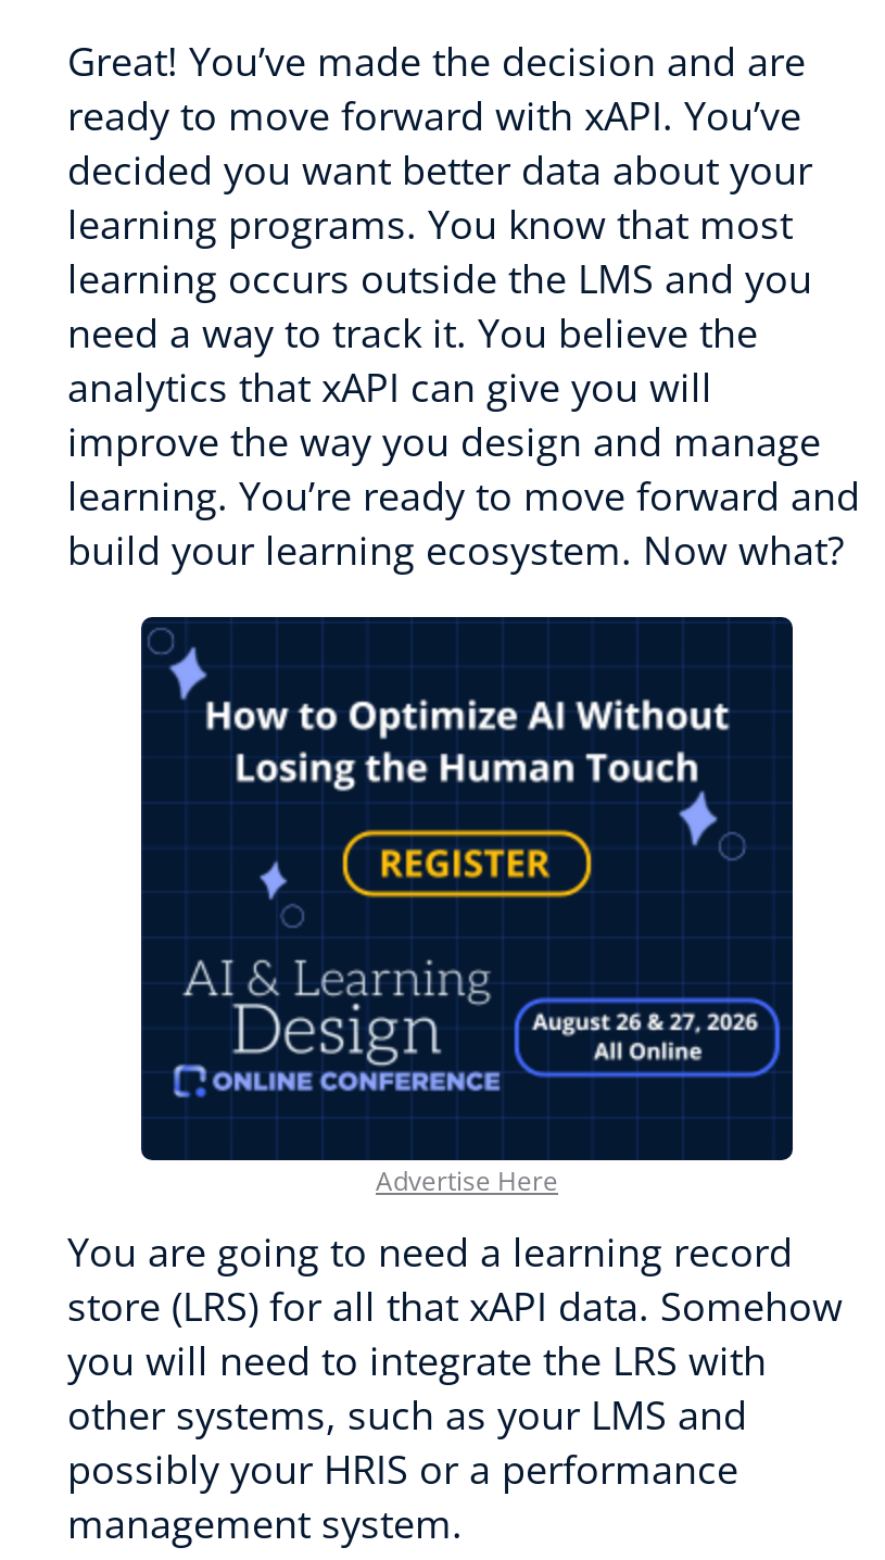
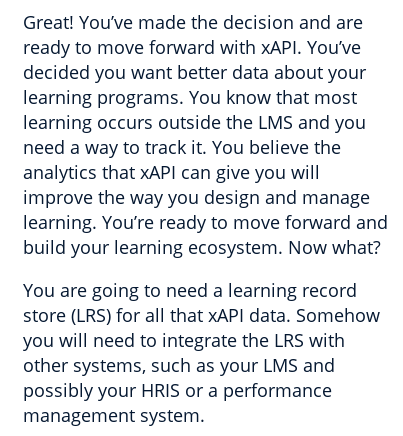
- [image]
- Advertise Here
